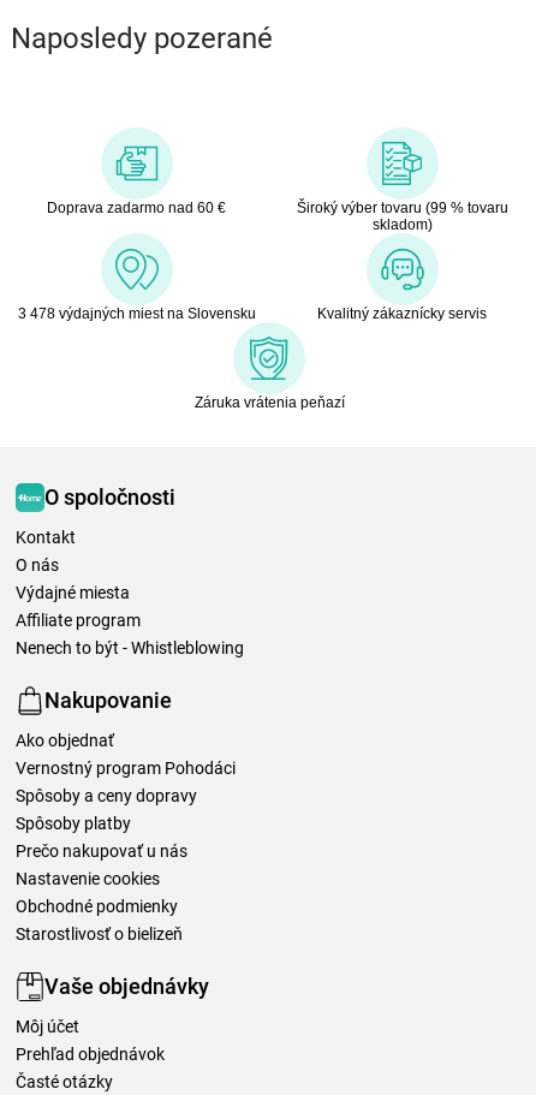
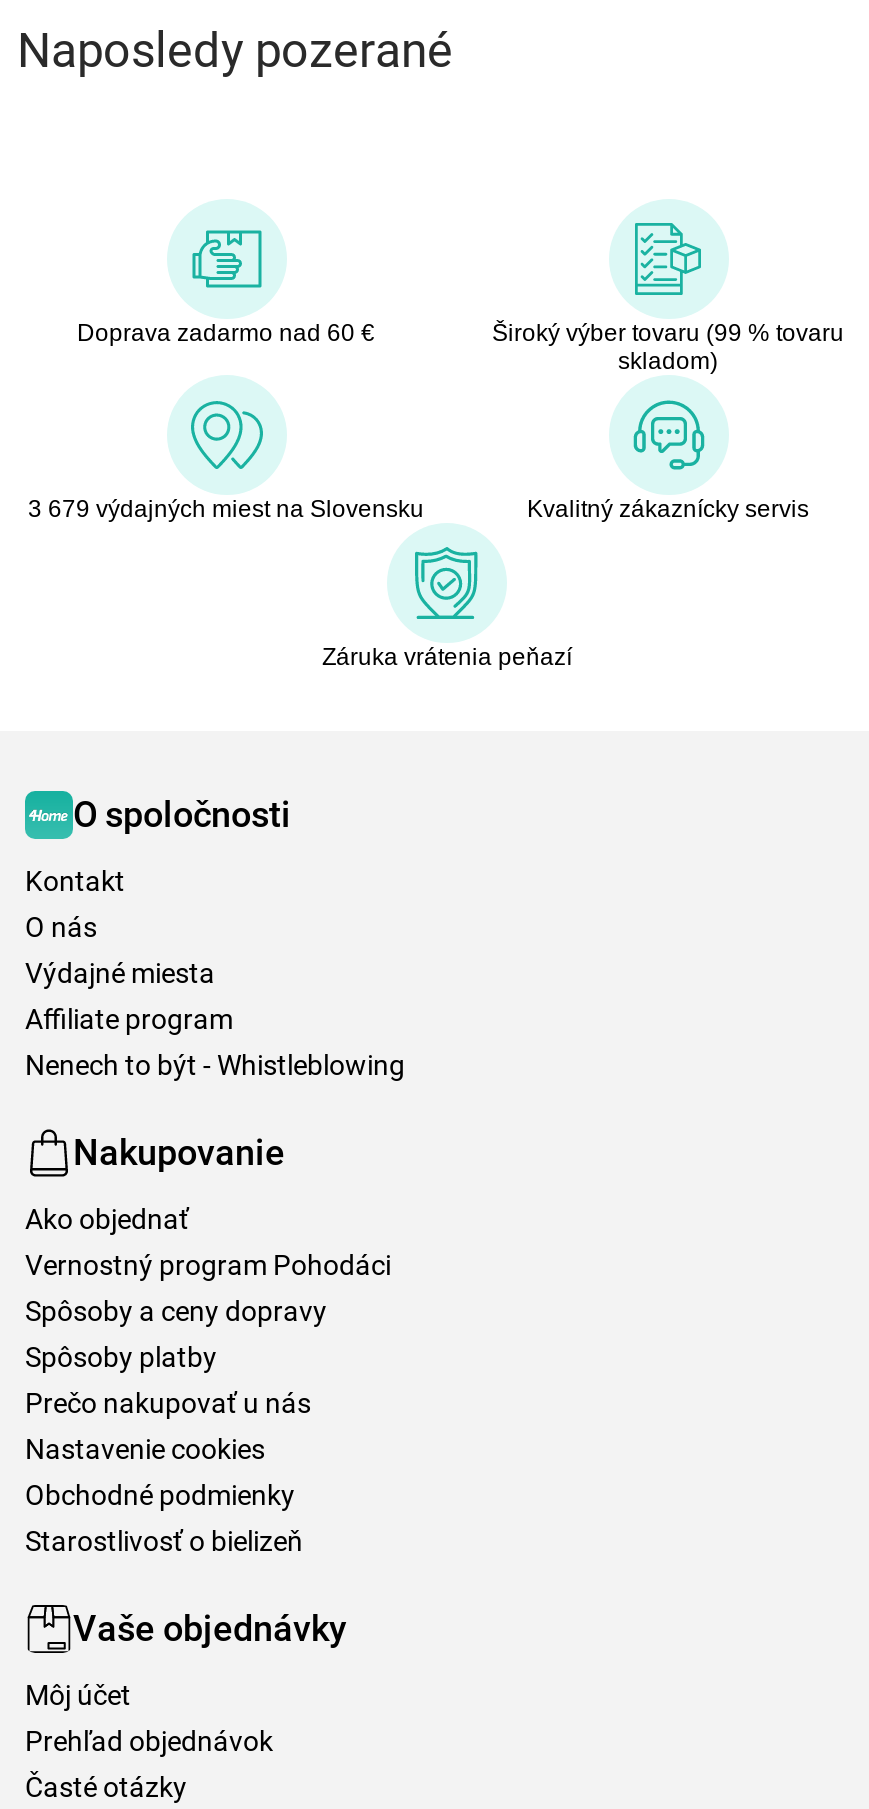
- 3 478 výdajných miest na Slovensku
+ 3 679 výdajných miest na Slovensku
